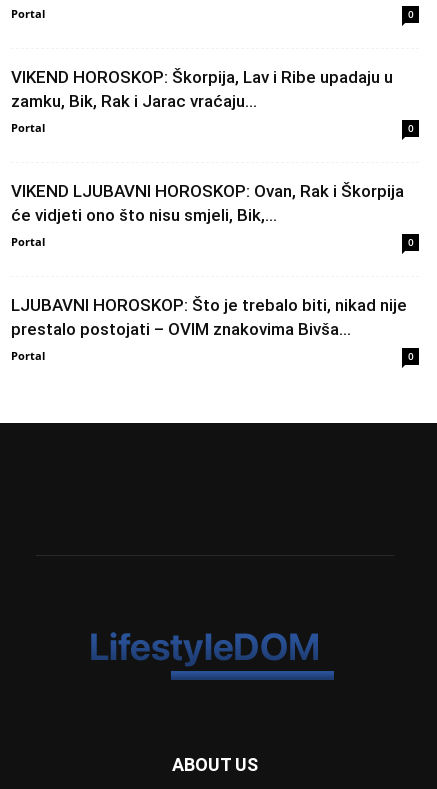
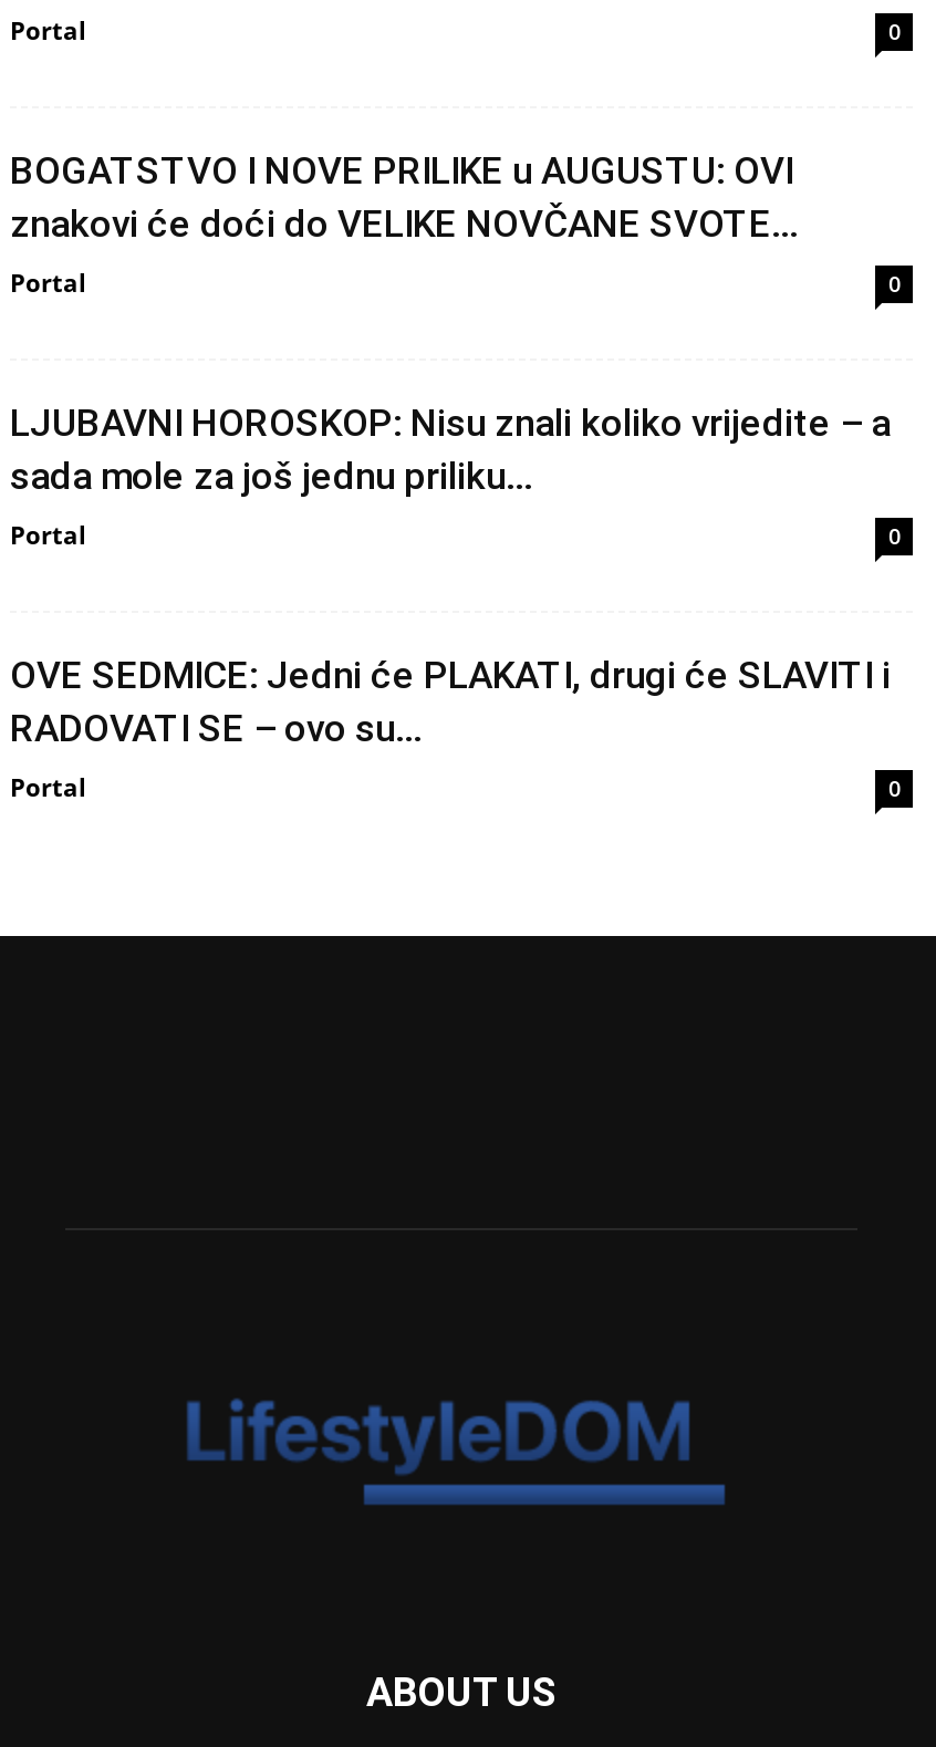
- VIKEND HOROSKOP: Škorpija, Lav i Ribe upadaju u
- zamku, Bik, Rak i Jarac vraćaju...
+ BOGATSTVO I NOVE PRILIKE u AUGUSTU: OVI
+ znakovi će doći do VELIKE NOVČANE SVOTE...

- VIKEND LJUBAVNI HOROSKOP: Ovan, Rak i Škorpija
- će vidjeti ono što nisu smjeli, Bik,...
+ LJUBAVNI HOROSKOP: Nisu znali koliko vrijedite – a
+ sada mole za još jednu priliku...

- LJUBAVNI HOROSKOP: Što je trebalo biti, nikad nije
- prestalo postojati – OVIM znakovima Bivša...
+ OVE SEDMICE: Jedni će PLAKATI, drugi će SLAVITI i
+ RADOVATI SE – ovo su...
